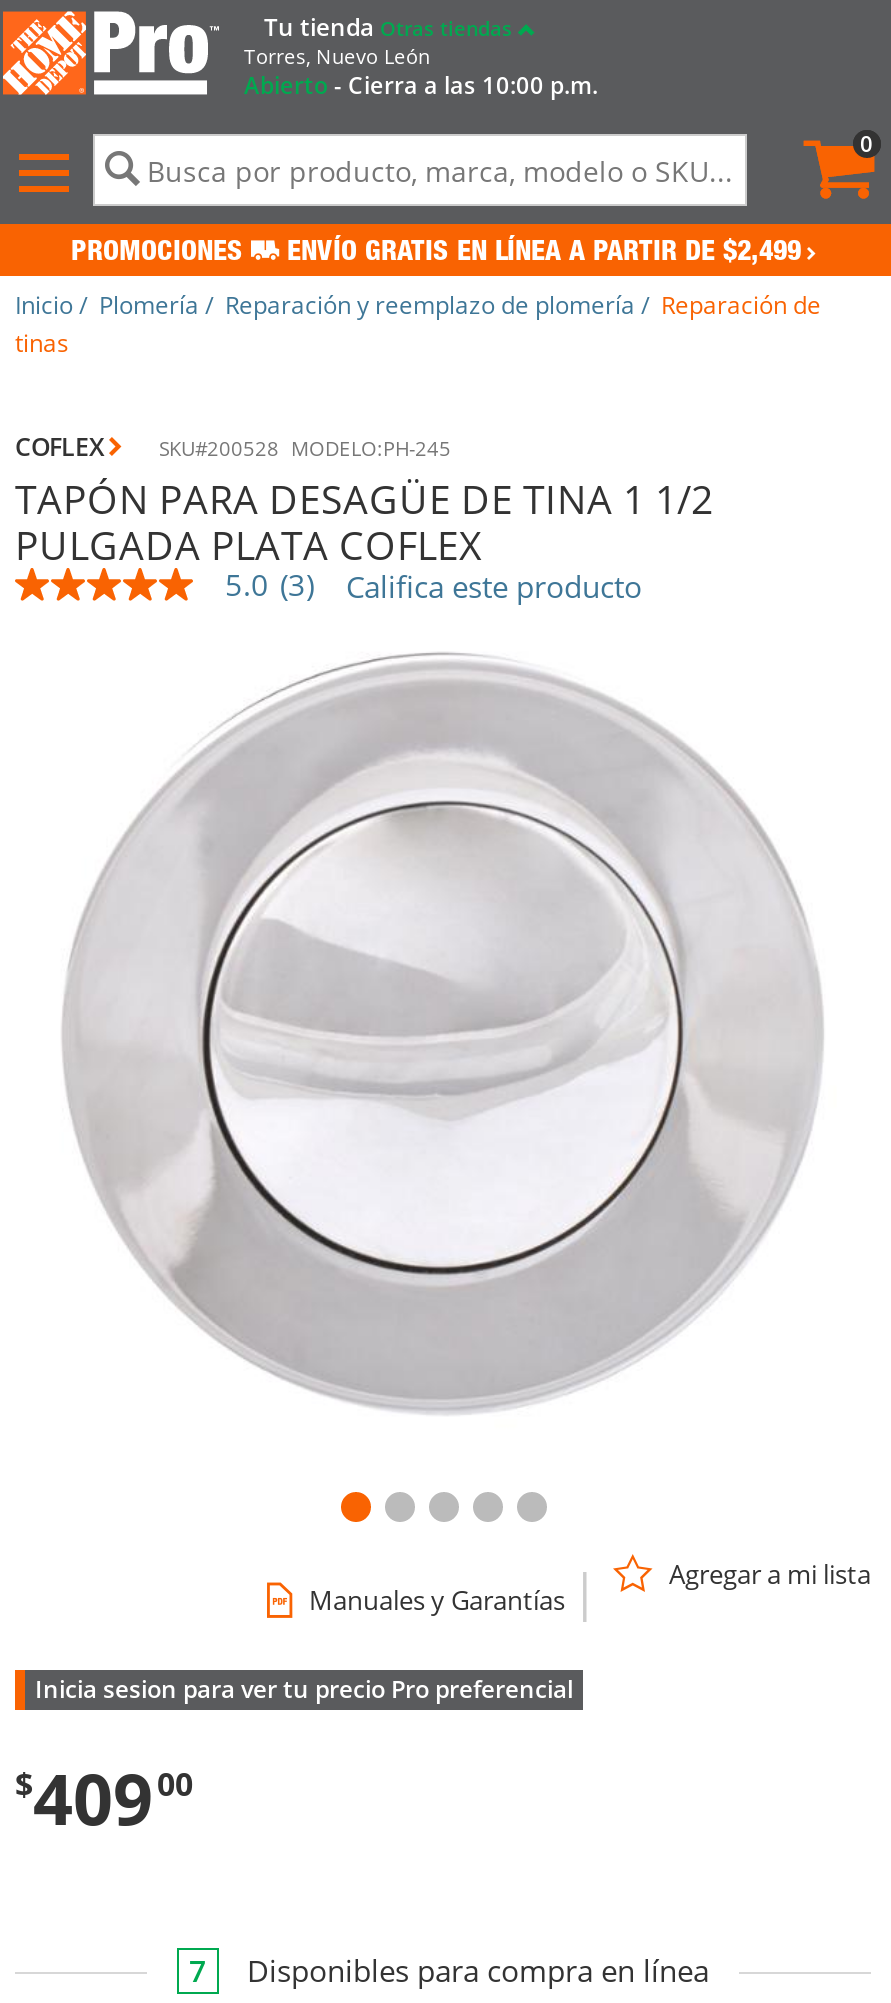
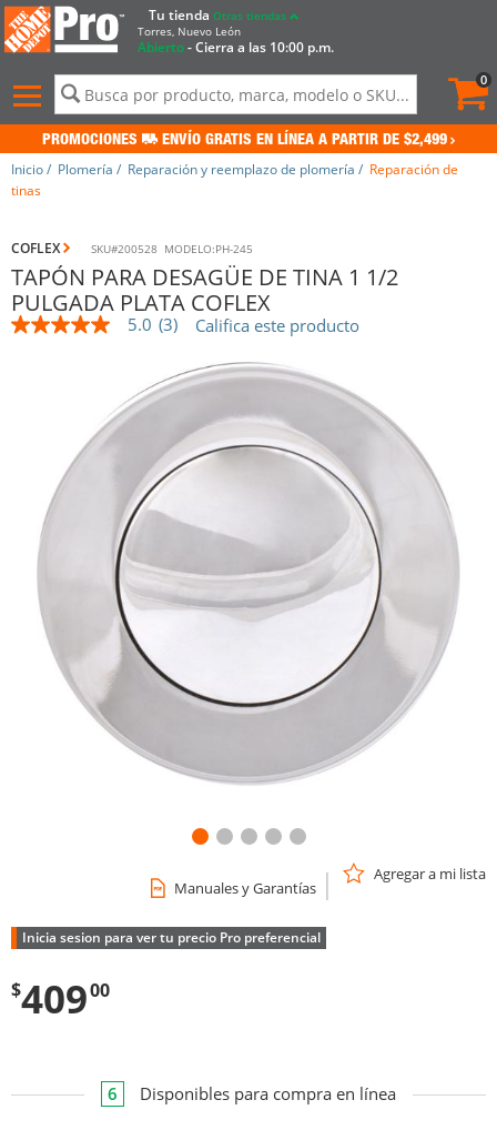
- 7 Disponibles para compra en línea
+ 6 Disponibles para compra en línea
